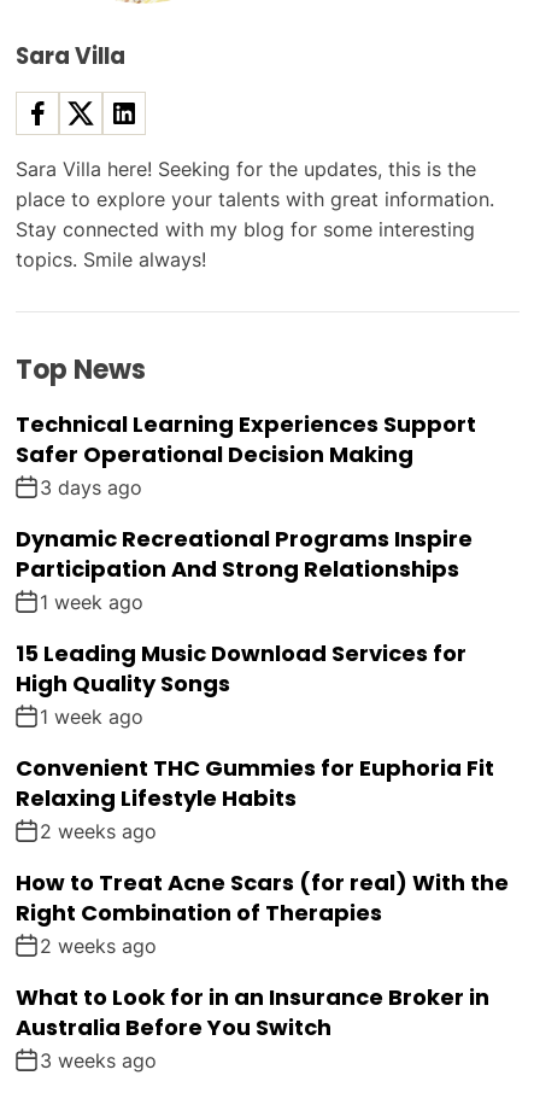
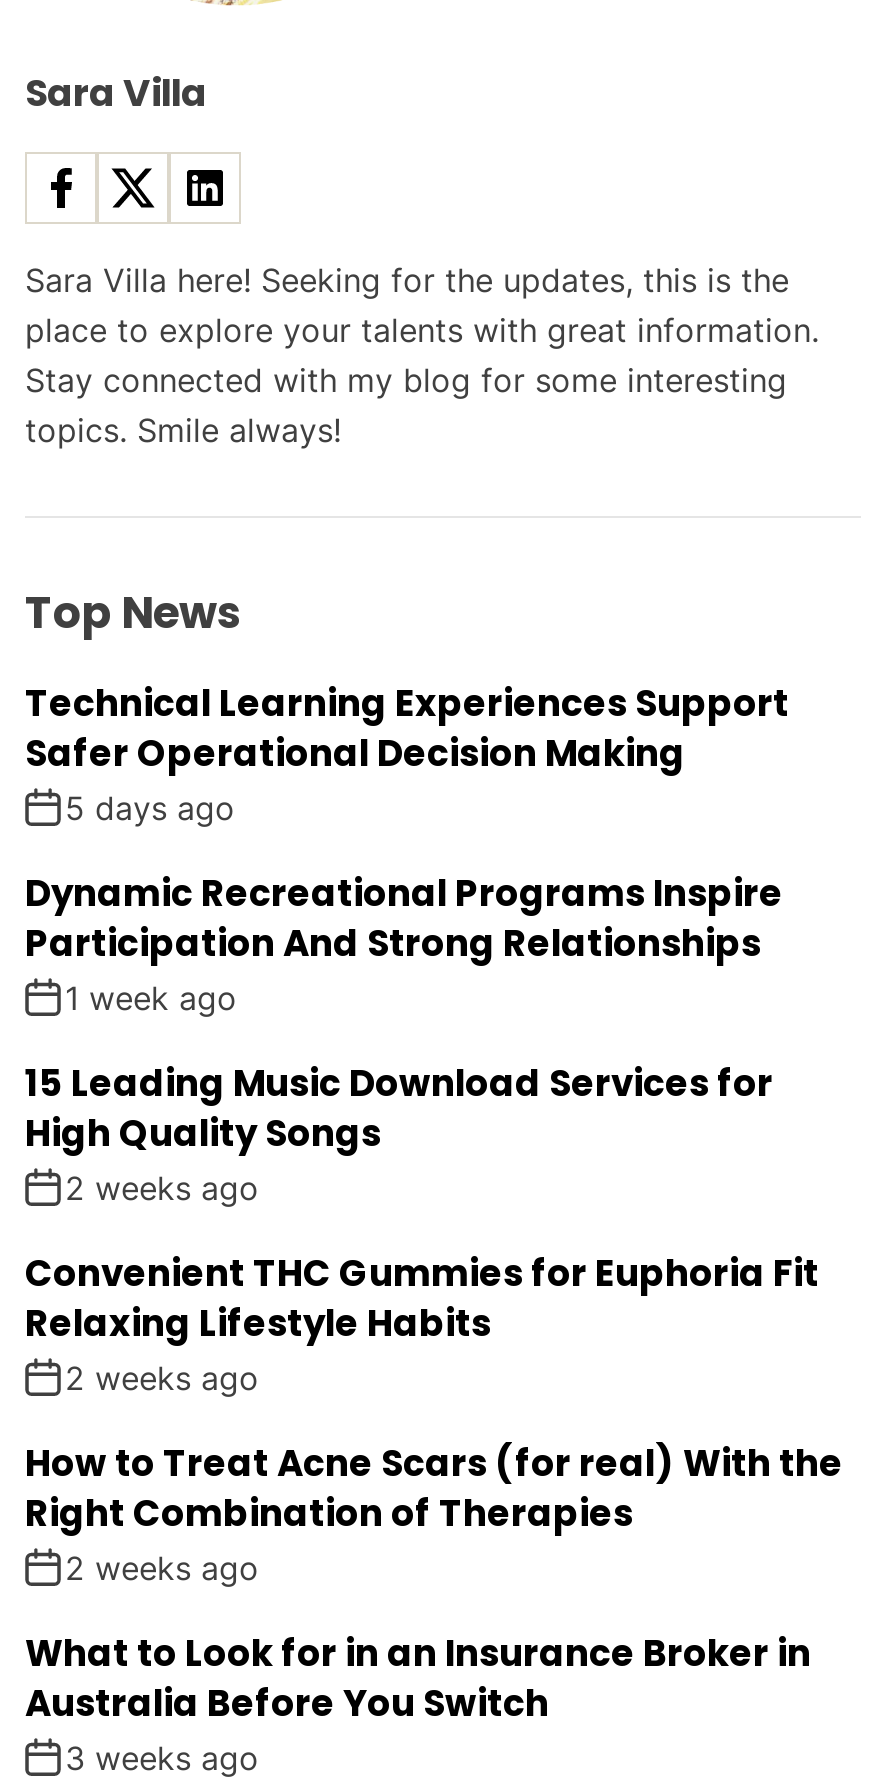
- 3 days ago
+ 5 days ago

- 1 week ago
+ 2 weeks ago
